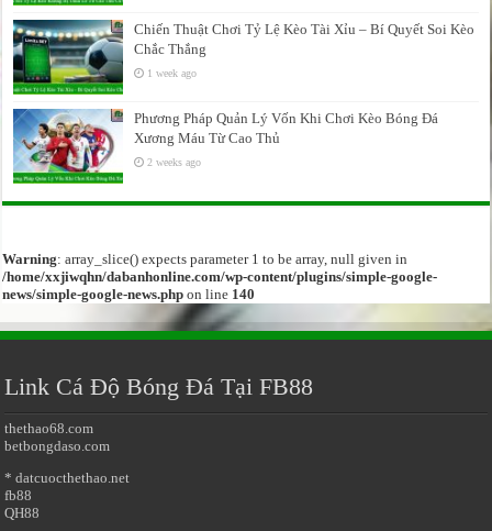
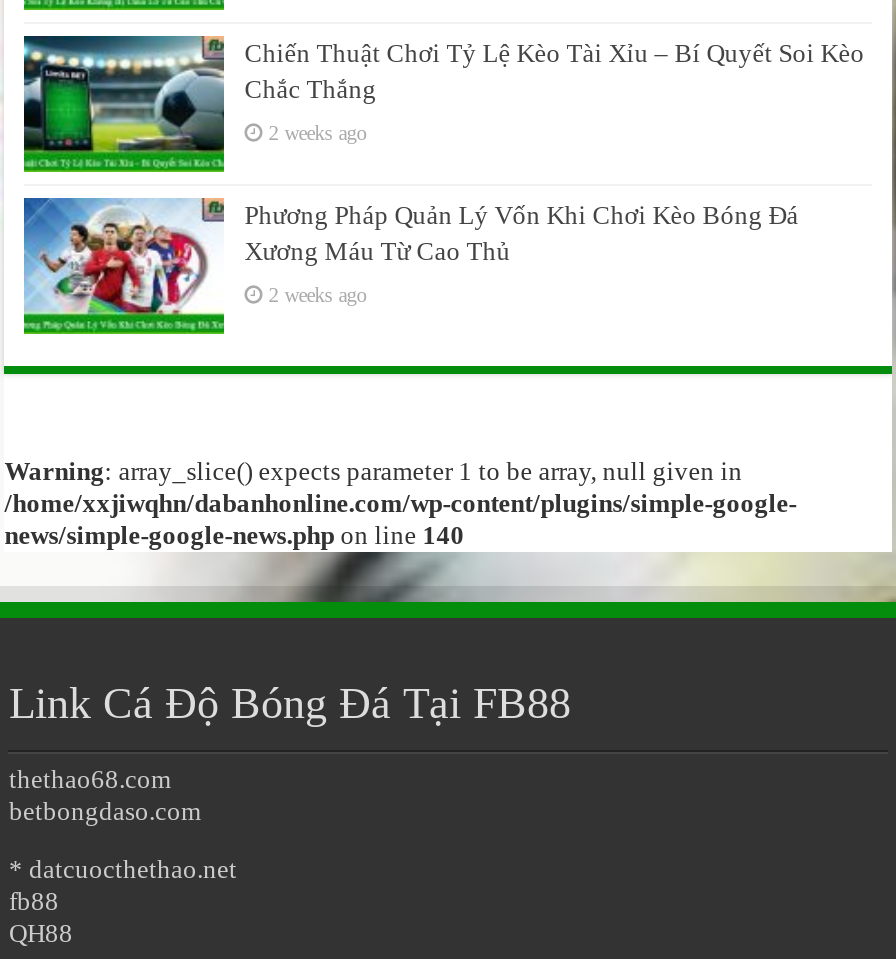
- 1 week ago
+ 2 weeks ago
